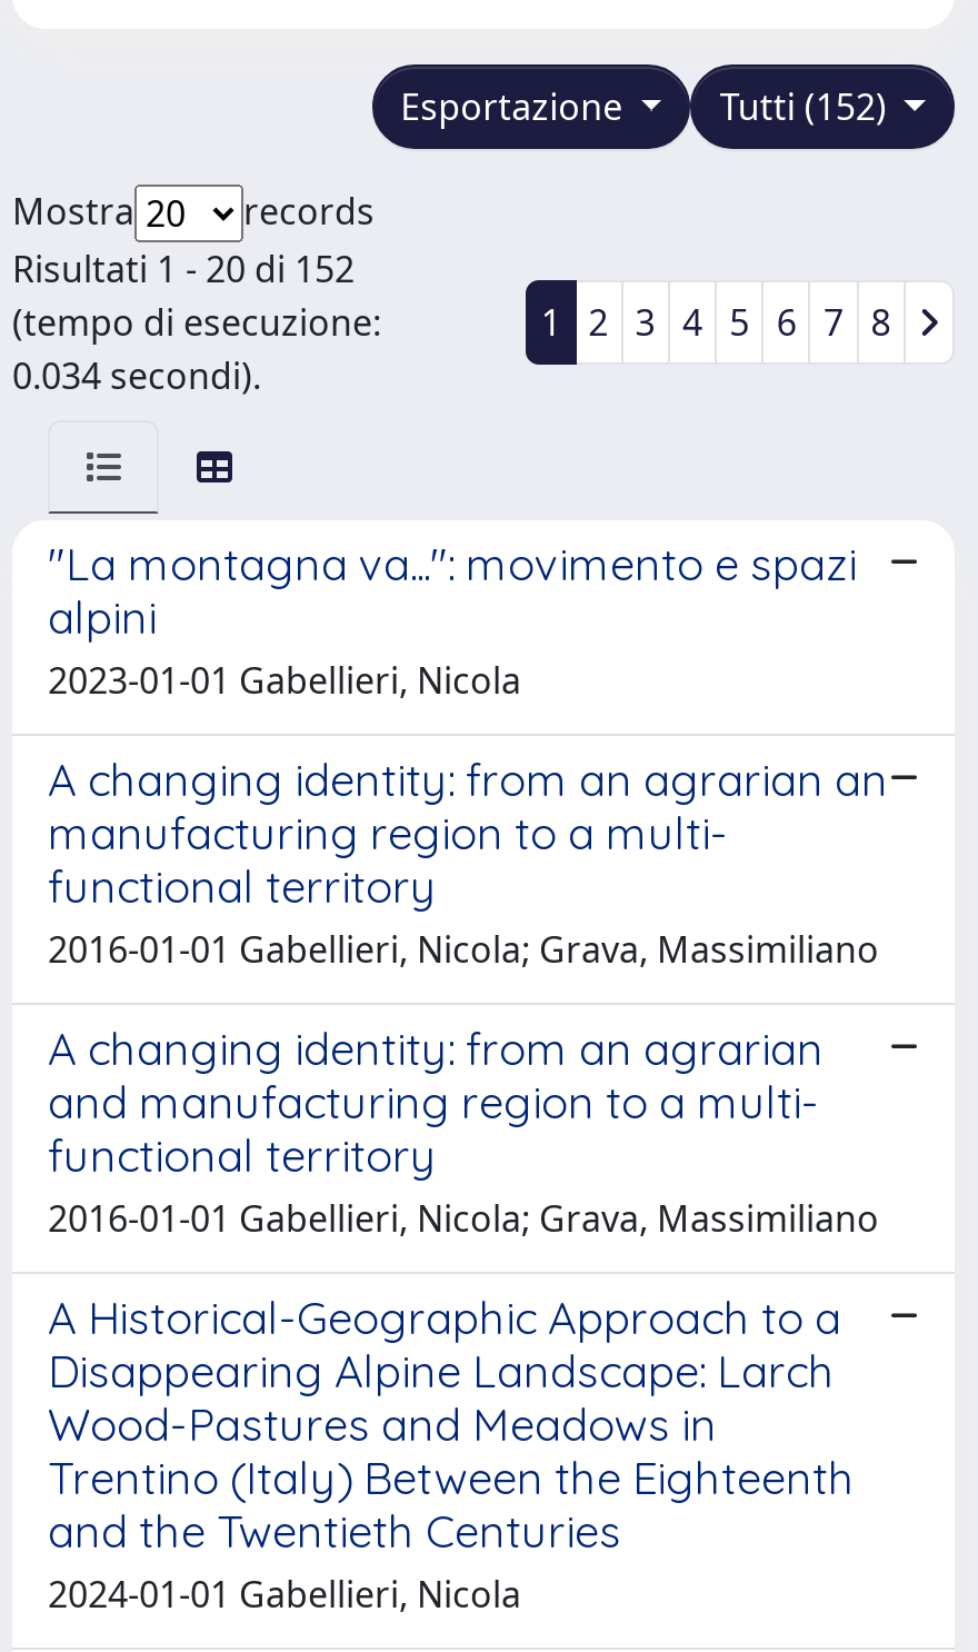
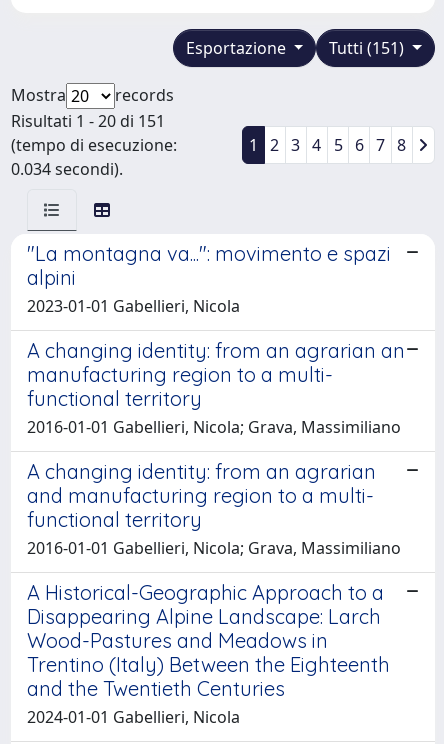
- Esportazione Tutti (152)
+ Esportazione Tutti (151)

- Risultati 1 - 20 di 152
+ Risultati 1 - 20 di 151
